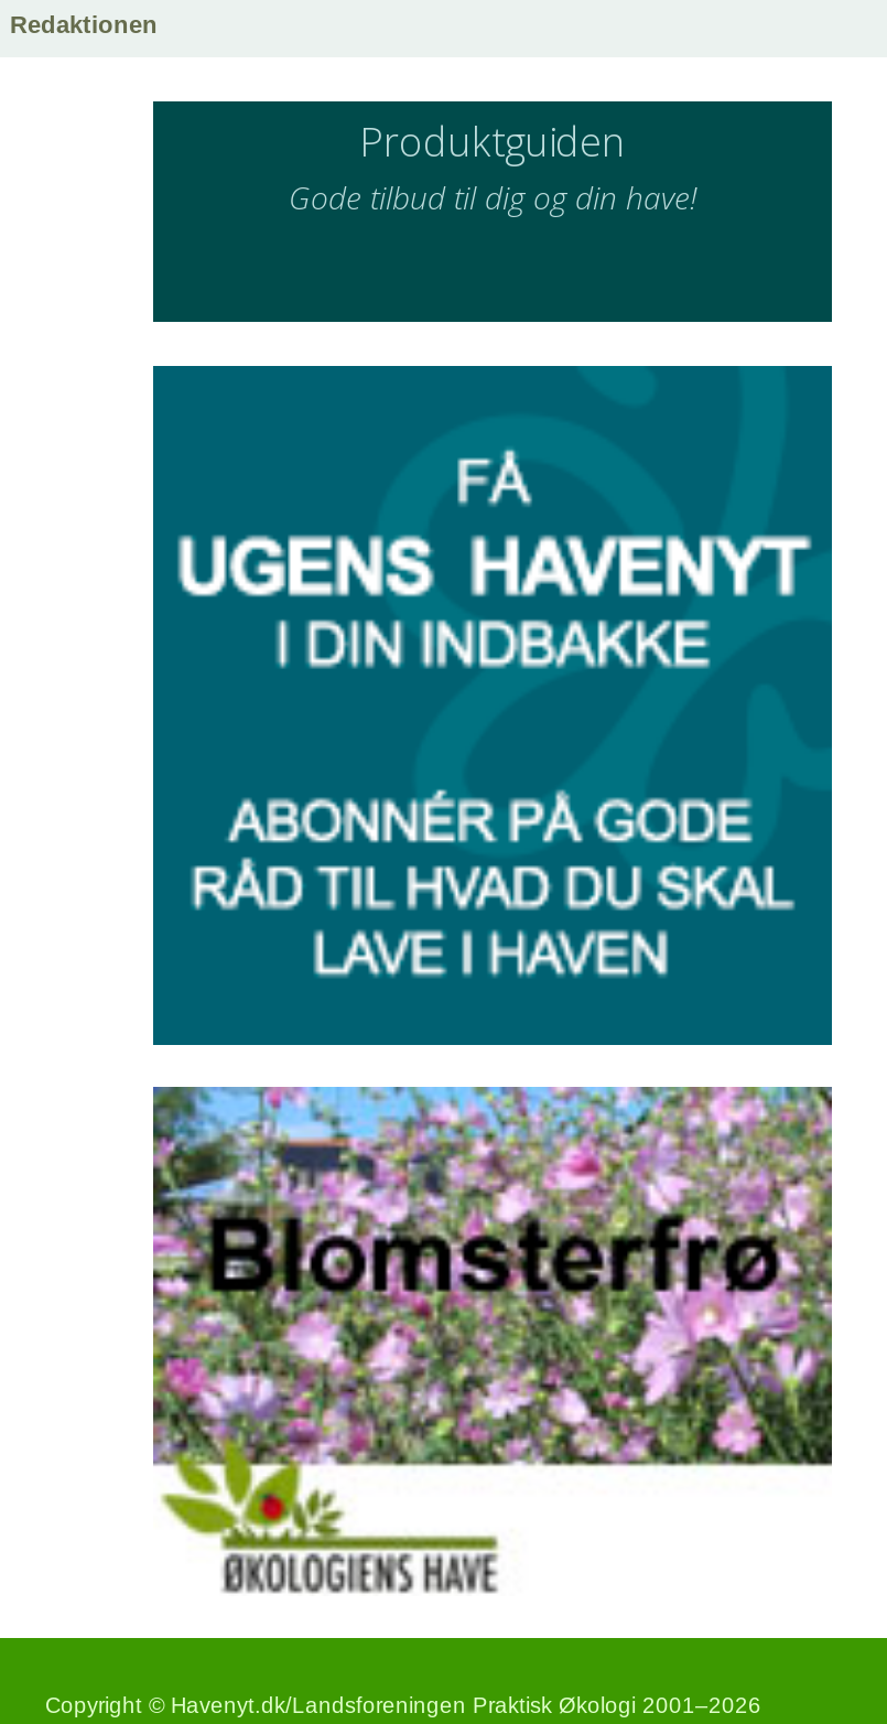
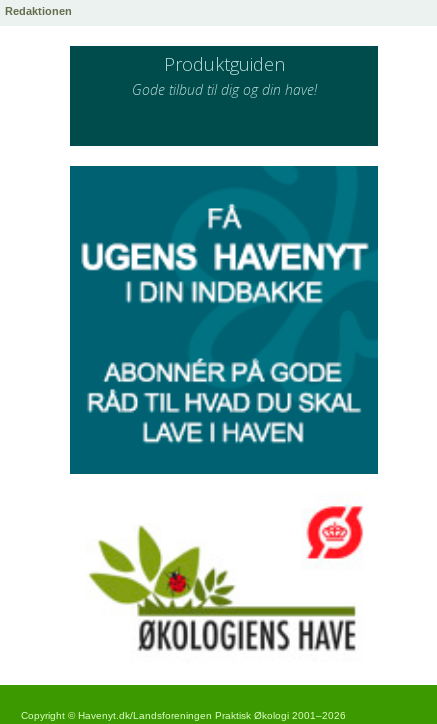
- [image]
+ [image]
